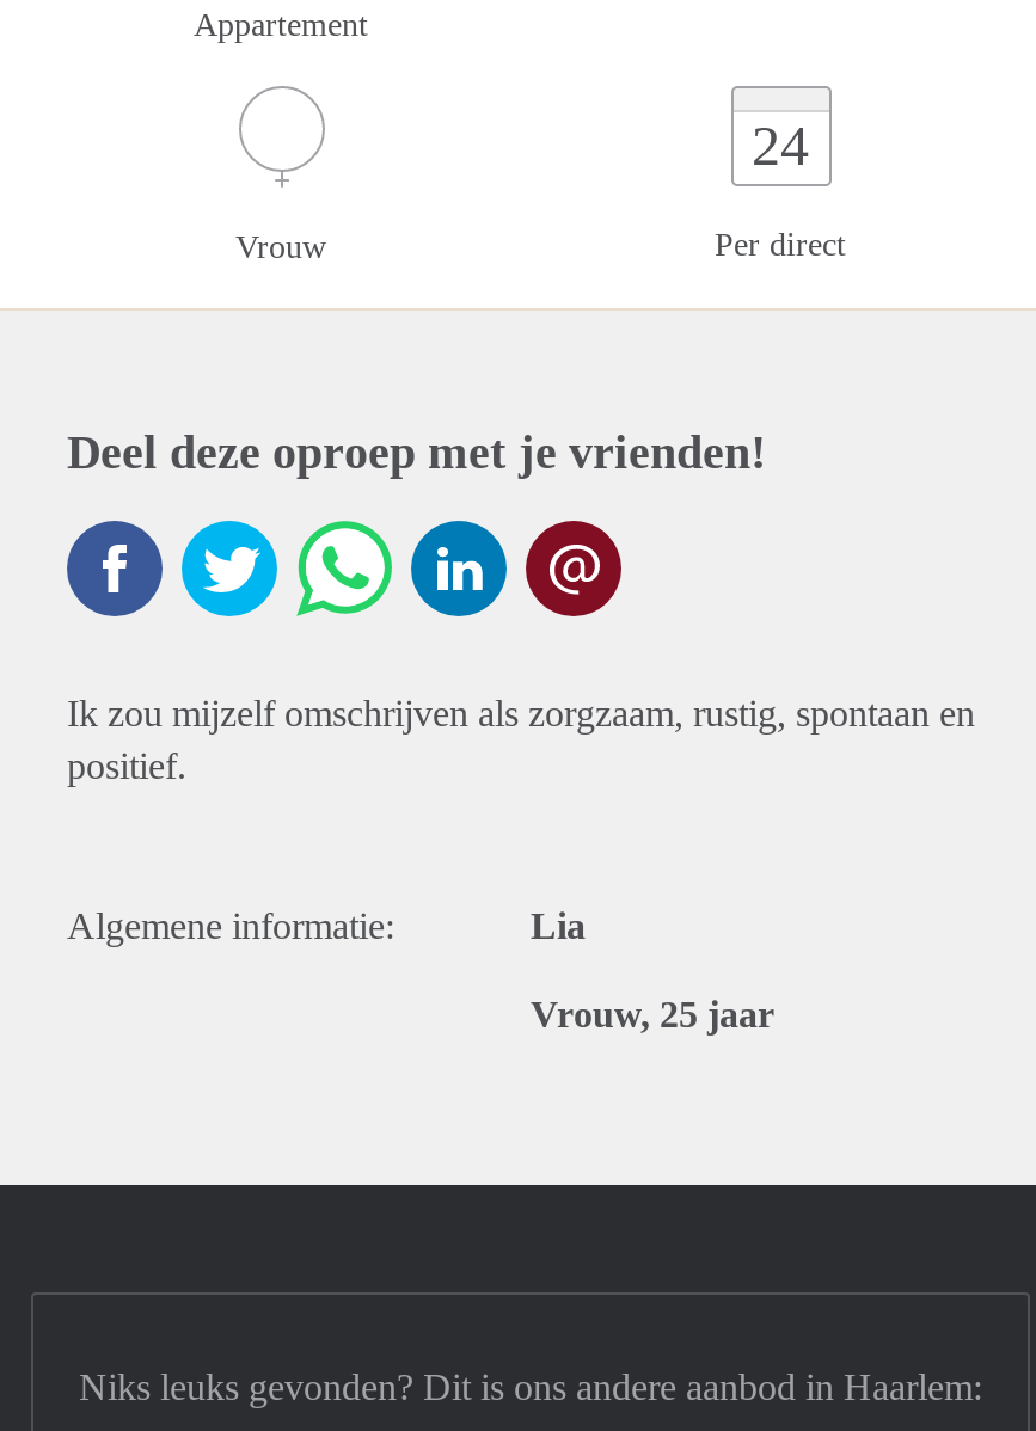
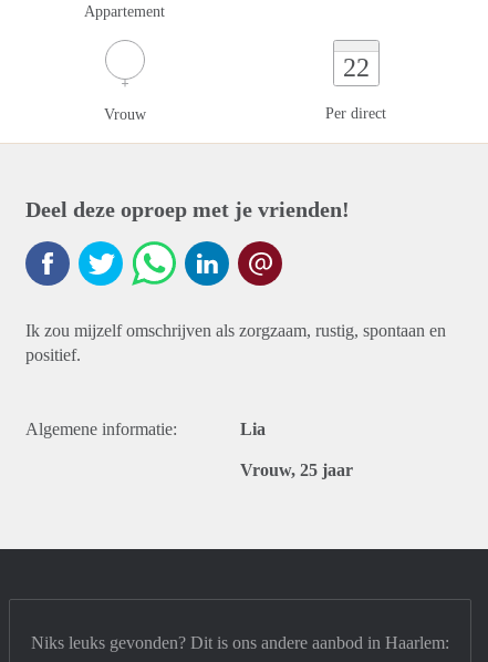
- 24
+ 22
